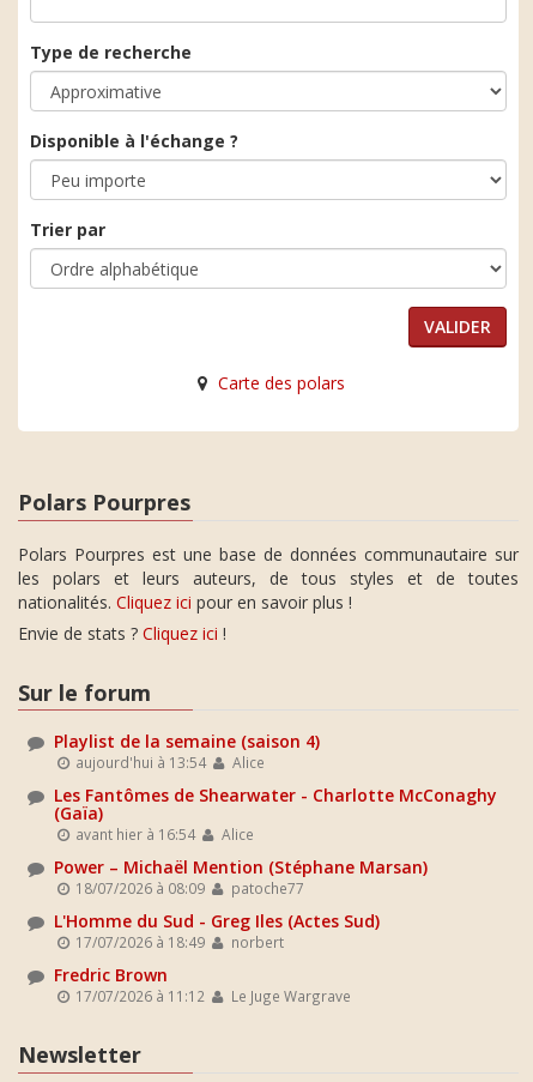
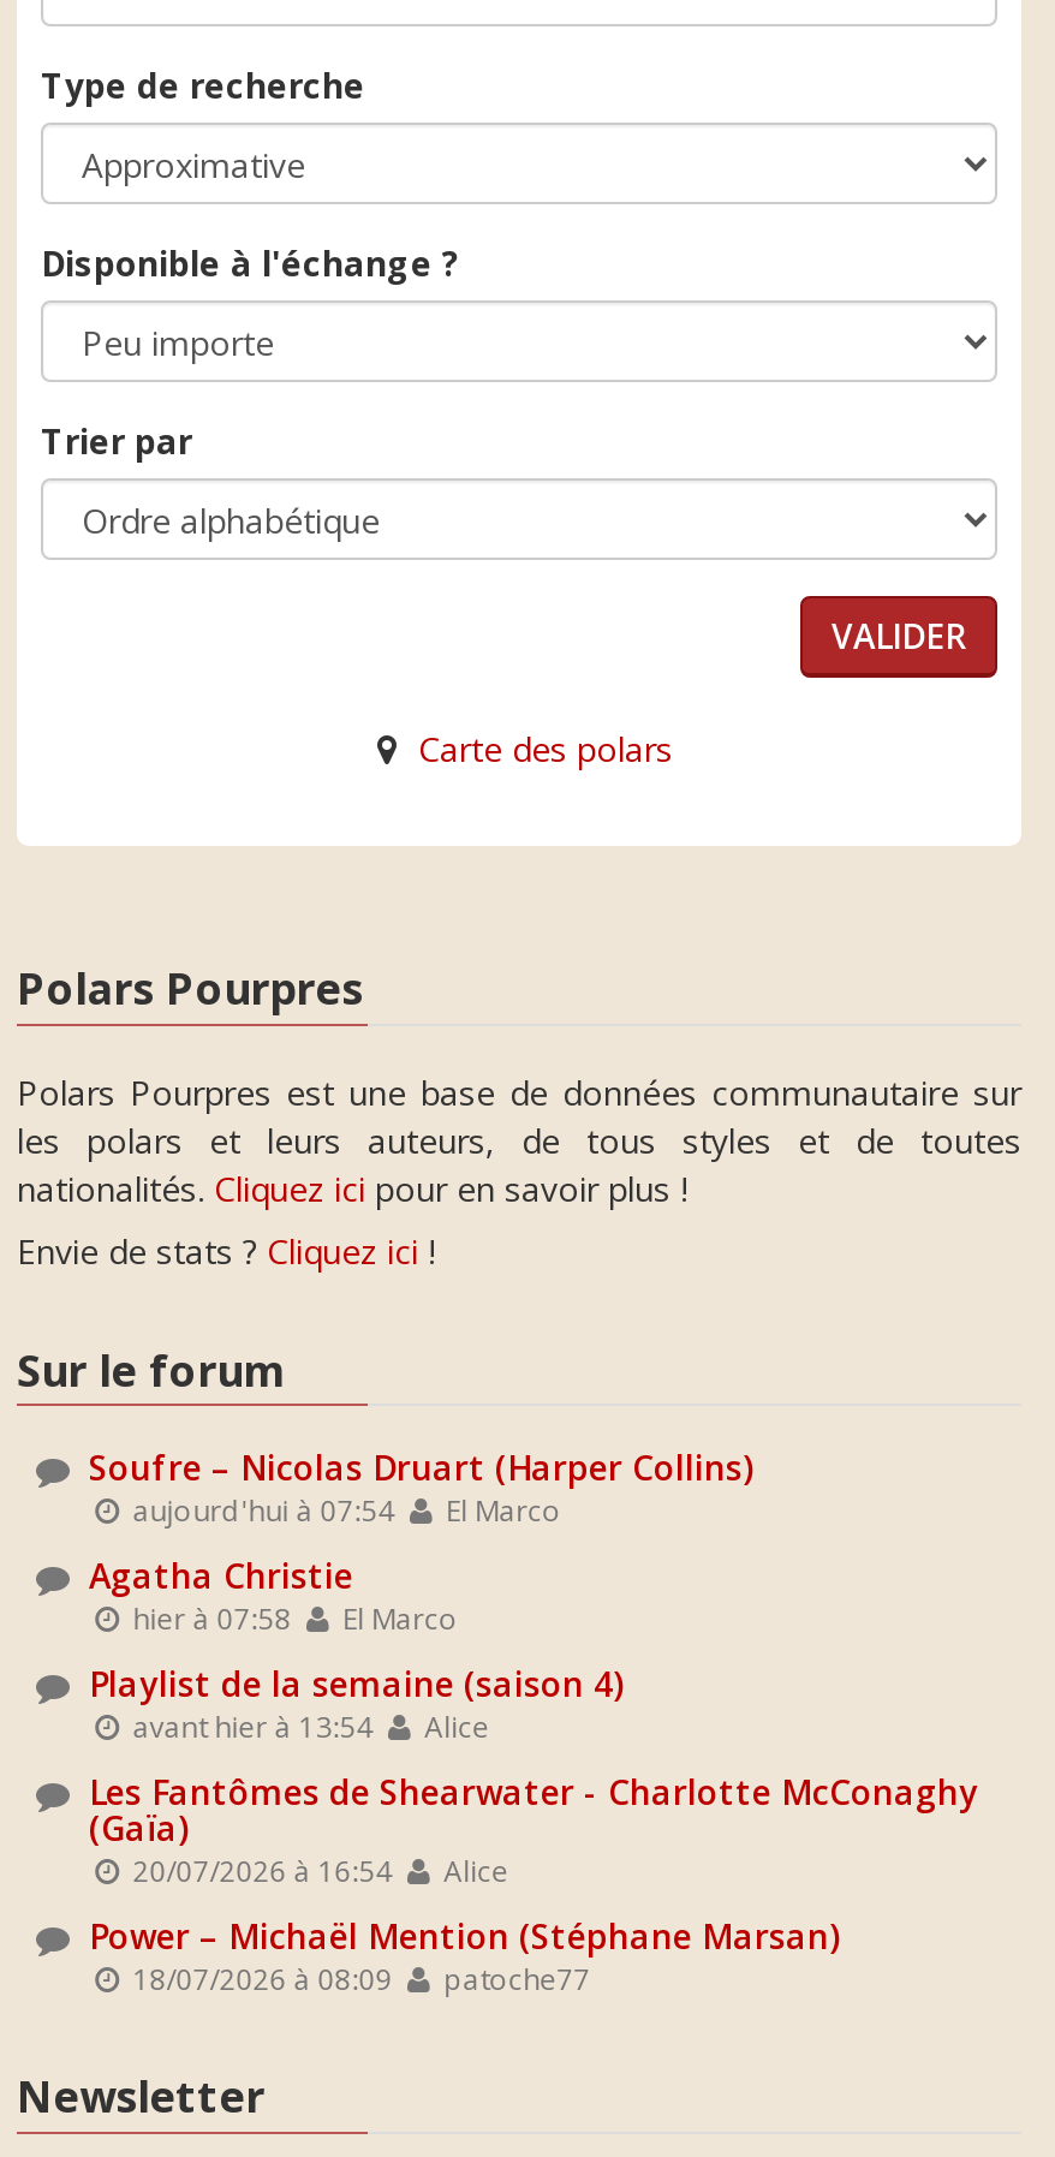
+ Soufre – Nicolas Druart (Harper Collins)
+ aujourd'hui à 07:54
+ El Marco
+ Agatha Christie
+ hier à 07:58
+ El Marco

moved down: Playlist de la semaine (saison 4) | Alice | Les Fantômes de Shearwater - Charlotte McConaghy | (Gaïa) | Alice | Power – Michaël Mention (Stéphane Marsan) | 18/07/2026 à 08:09 | patoche77

- aujourd'hui à 13:54 Alice
+ avant hier à 13:54 Alice

- avant hier à 16:54 Alice
+ 20/07/2026 à 16:54 Alice

- L'Homme du Sud - Greg Iles (Actes Sud)
- 17/07/2026 à 18:49
- norbert
- Fredric Brown
- 17/07/2026 à 11:12
- Le Juge Wargrave
